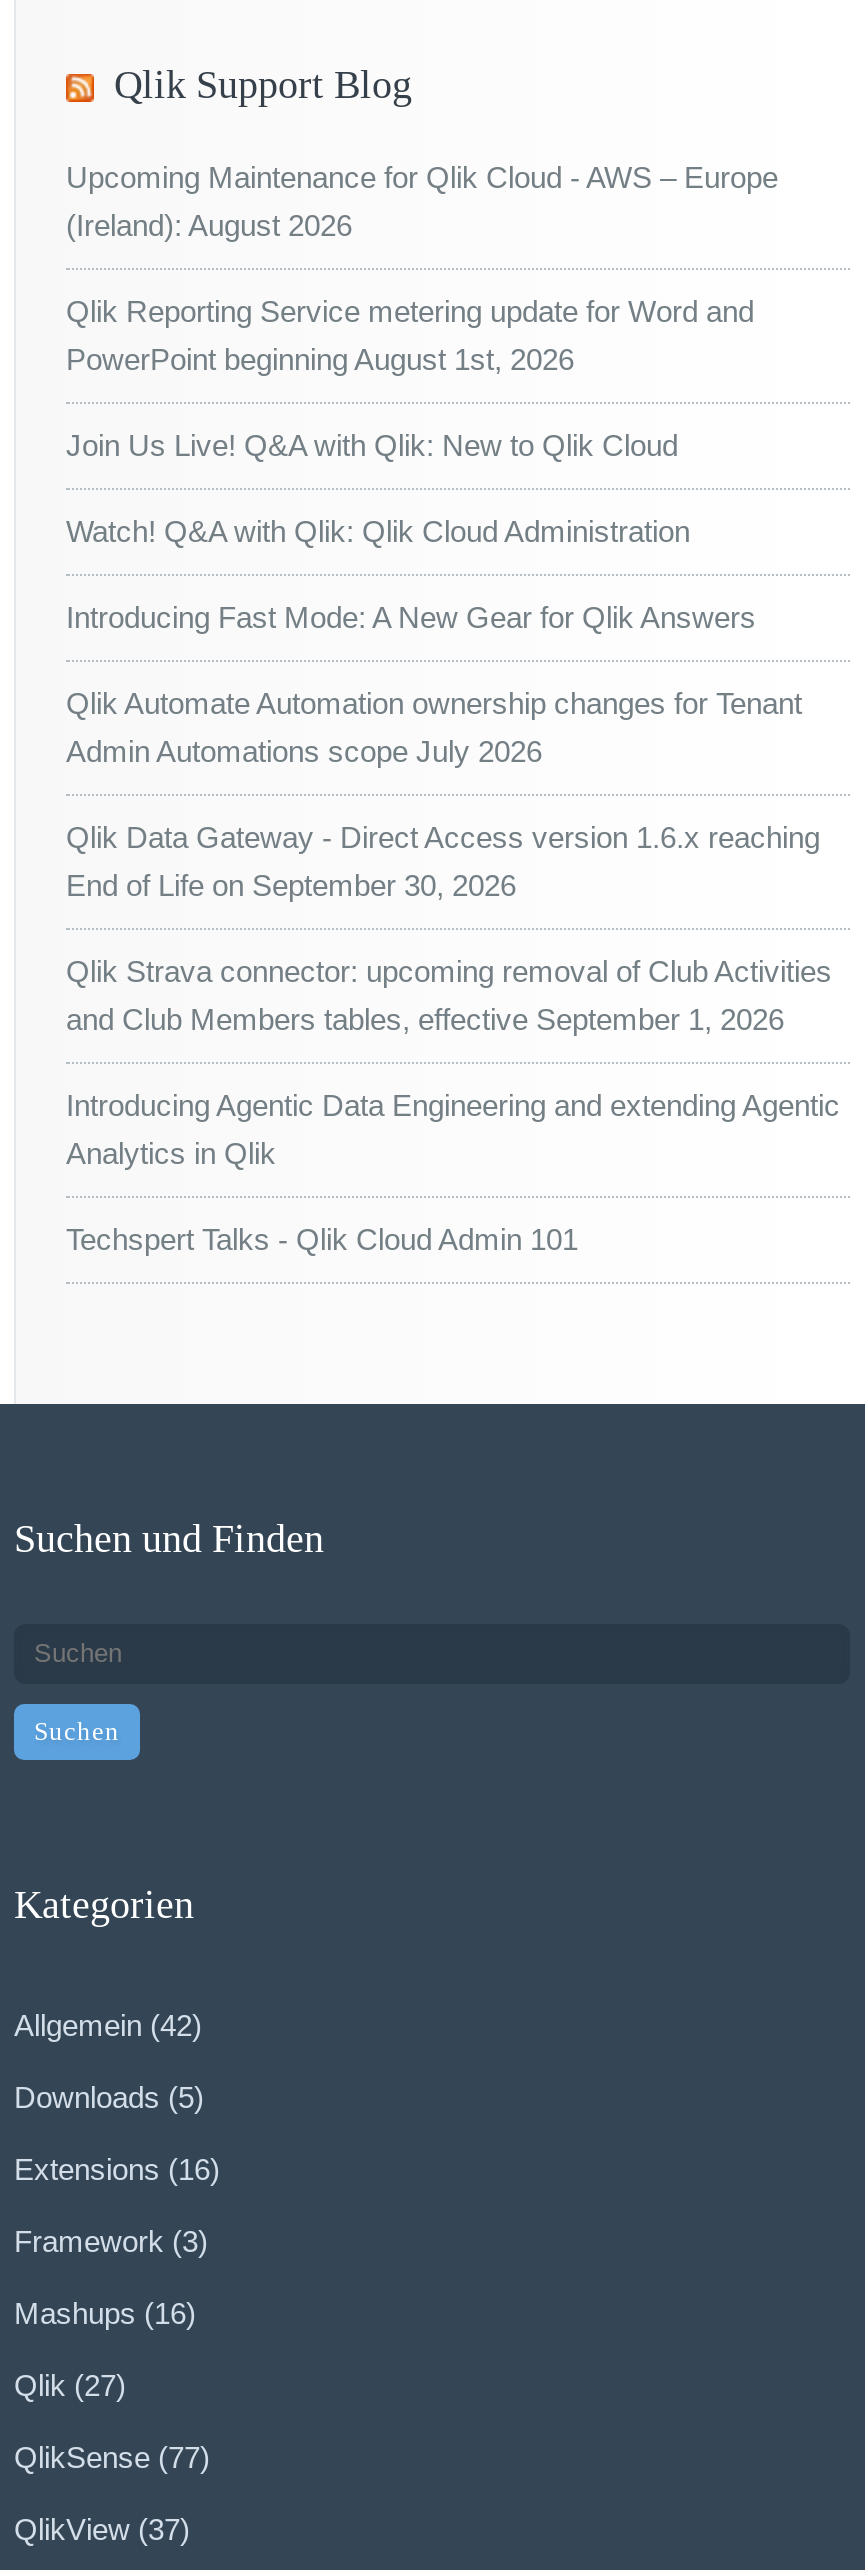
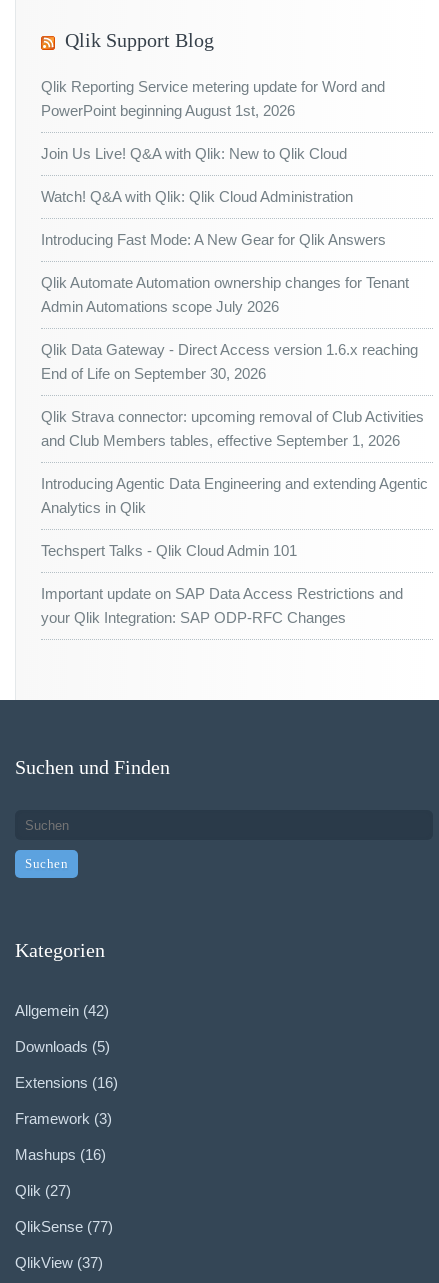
- Upcoming Maintenance for Qlik Cloud - AWS – Europe
- (Ireland): August 2026

moved up: Qlik Reporting Service metering update for Word and | PowerPoint beginning August 1st, 2026 | Join Us Live! Q&A with Qlik: New to Qlik Cloud | ... | Analytics in Qlik | Techspert Talks - Qlik Cloud Admin 101

+ Important update on SAP Data Access Restrictions and
+ your Qlik Integration: SAP ODP-RFC Changes
